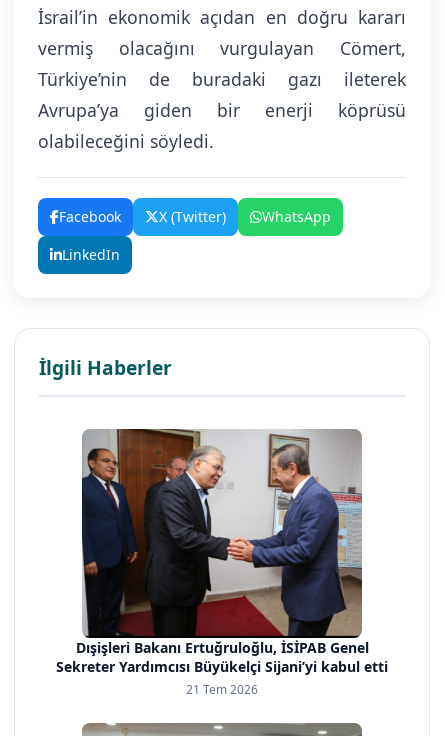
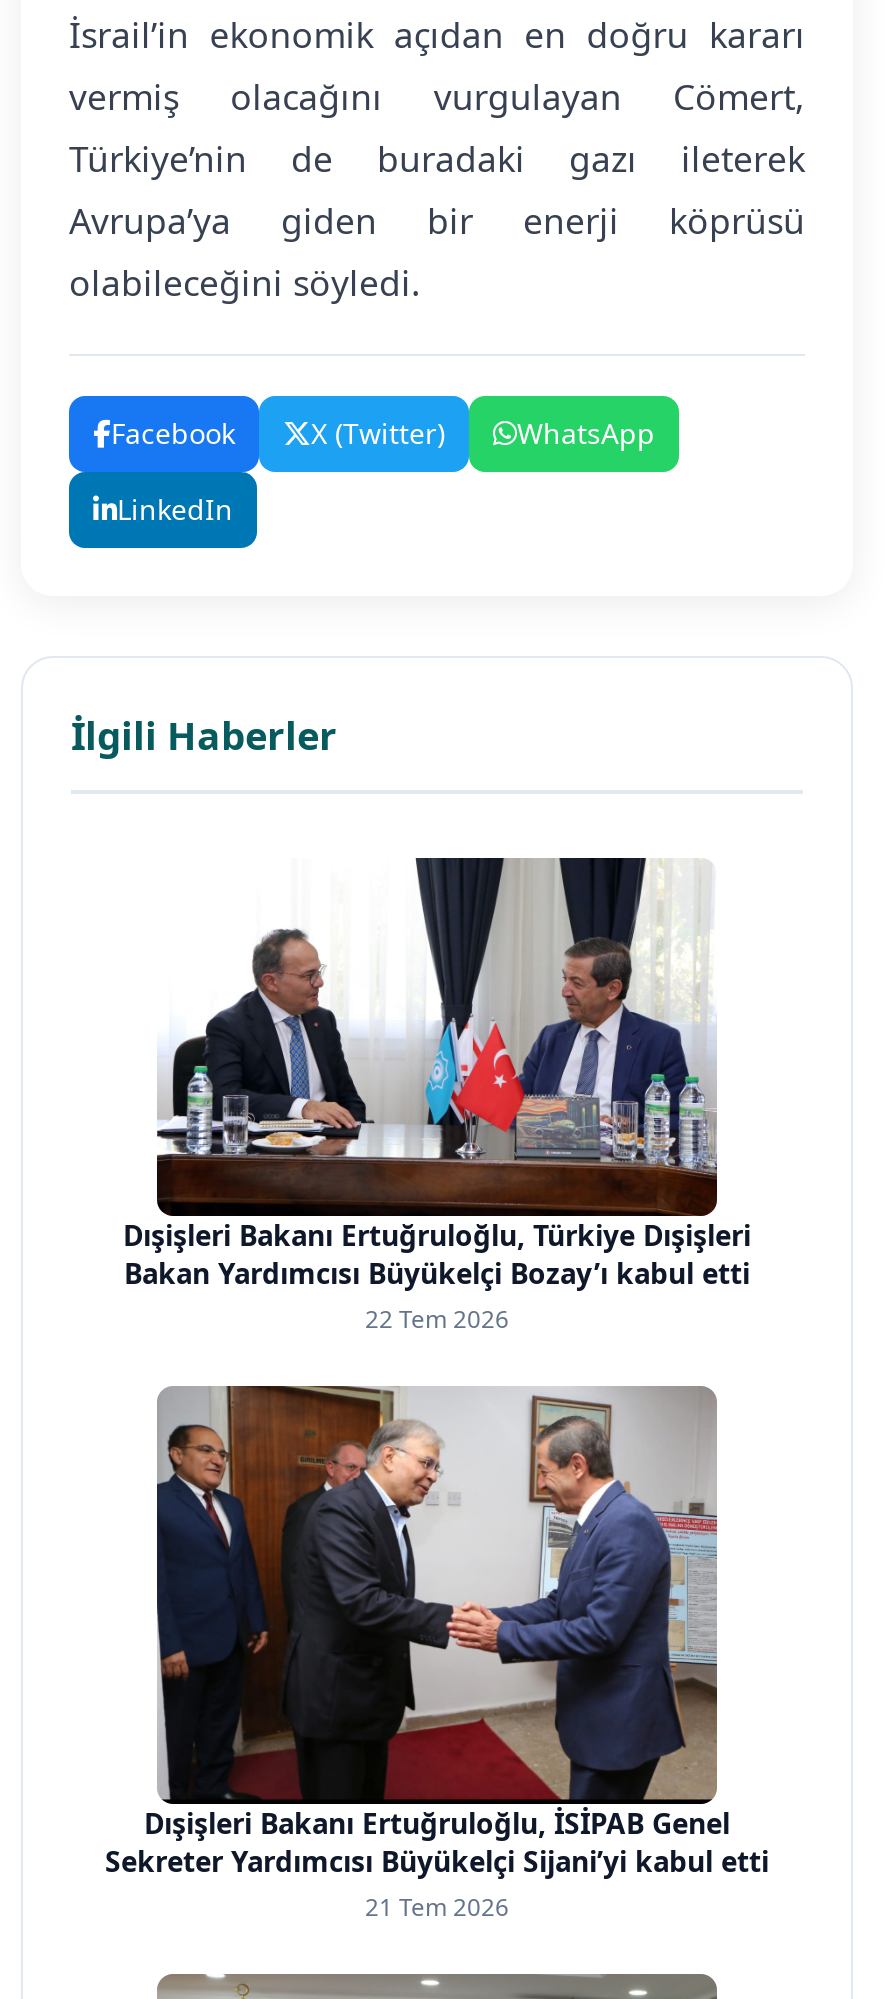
+ [image]
+ Dışişleri Bakanı Ertuğruloğlu, Türkiye Dışişleri
+ Bakan Yardımcısı Büyükelçi Bozay’ı kabul etti
+ 22 Tem 2026
